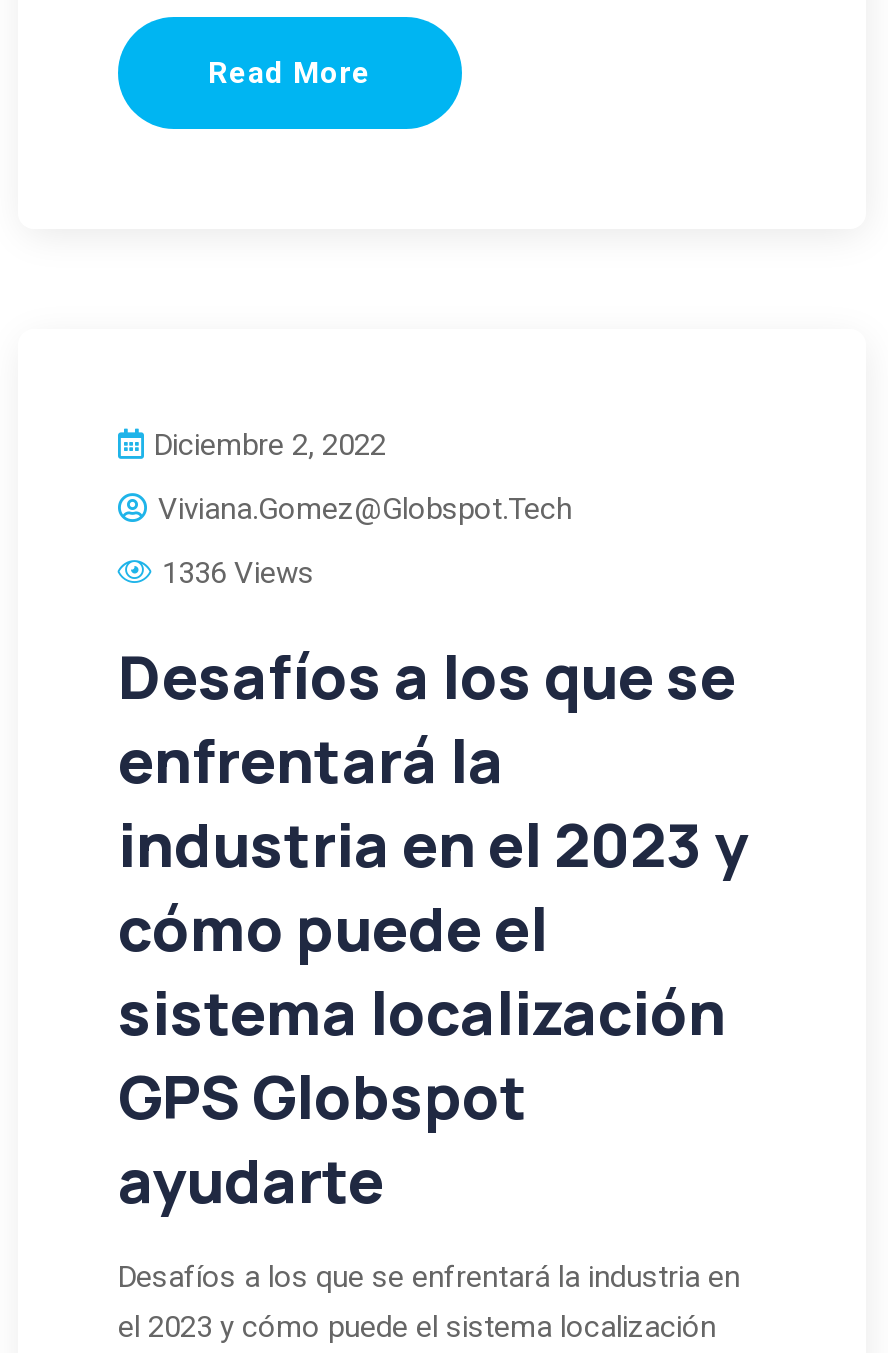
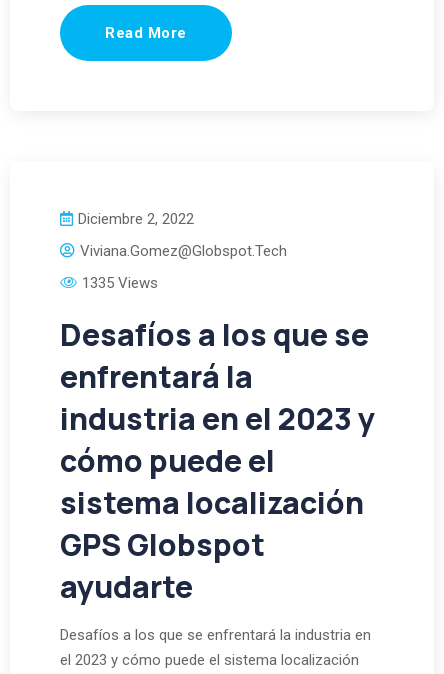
- 1336 Views
+ 1335 Views
